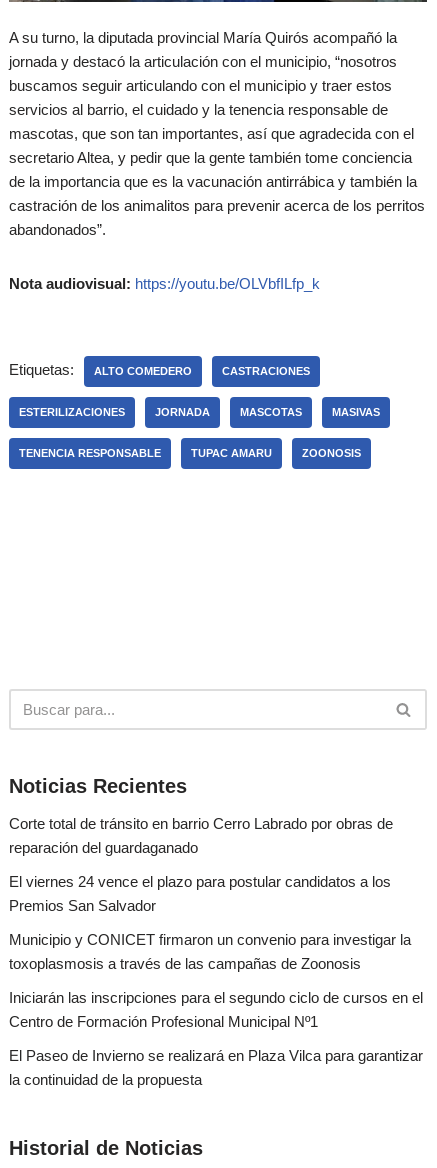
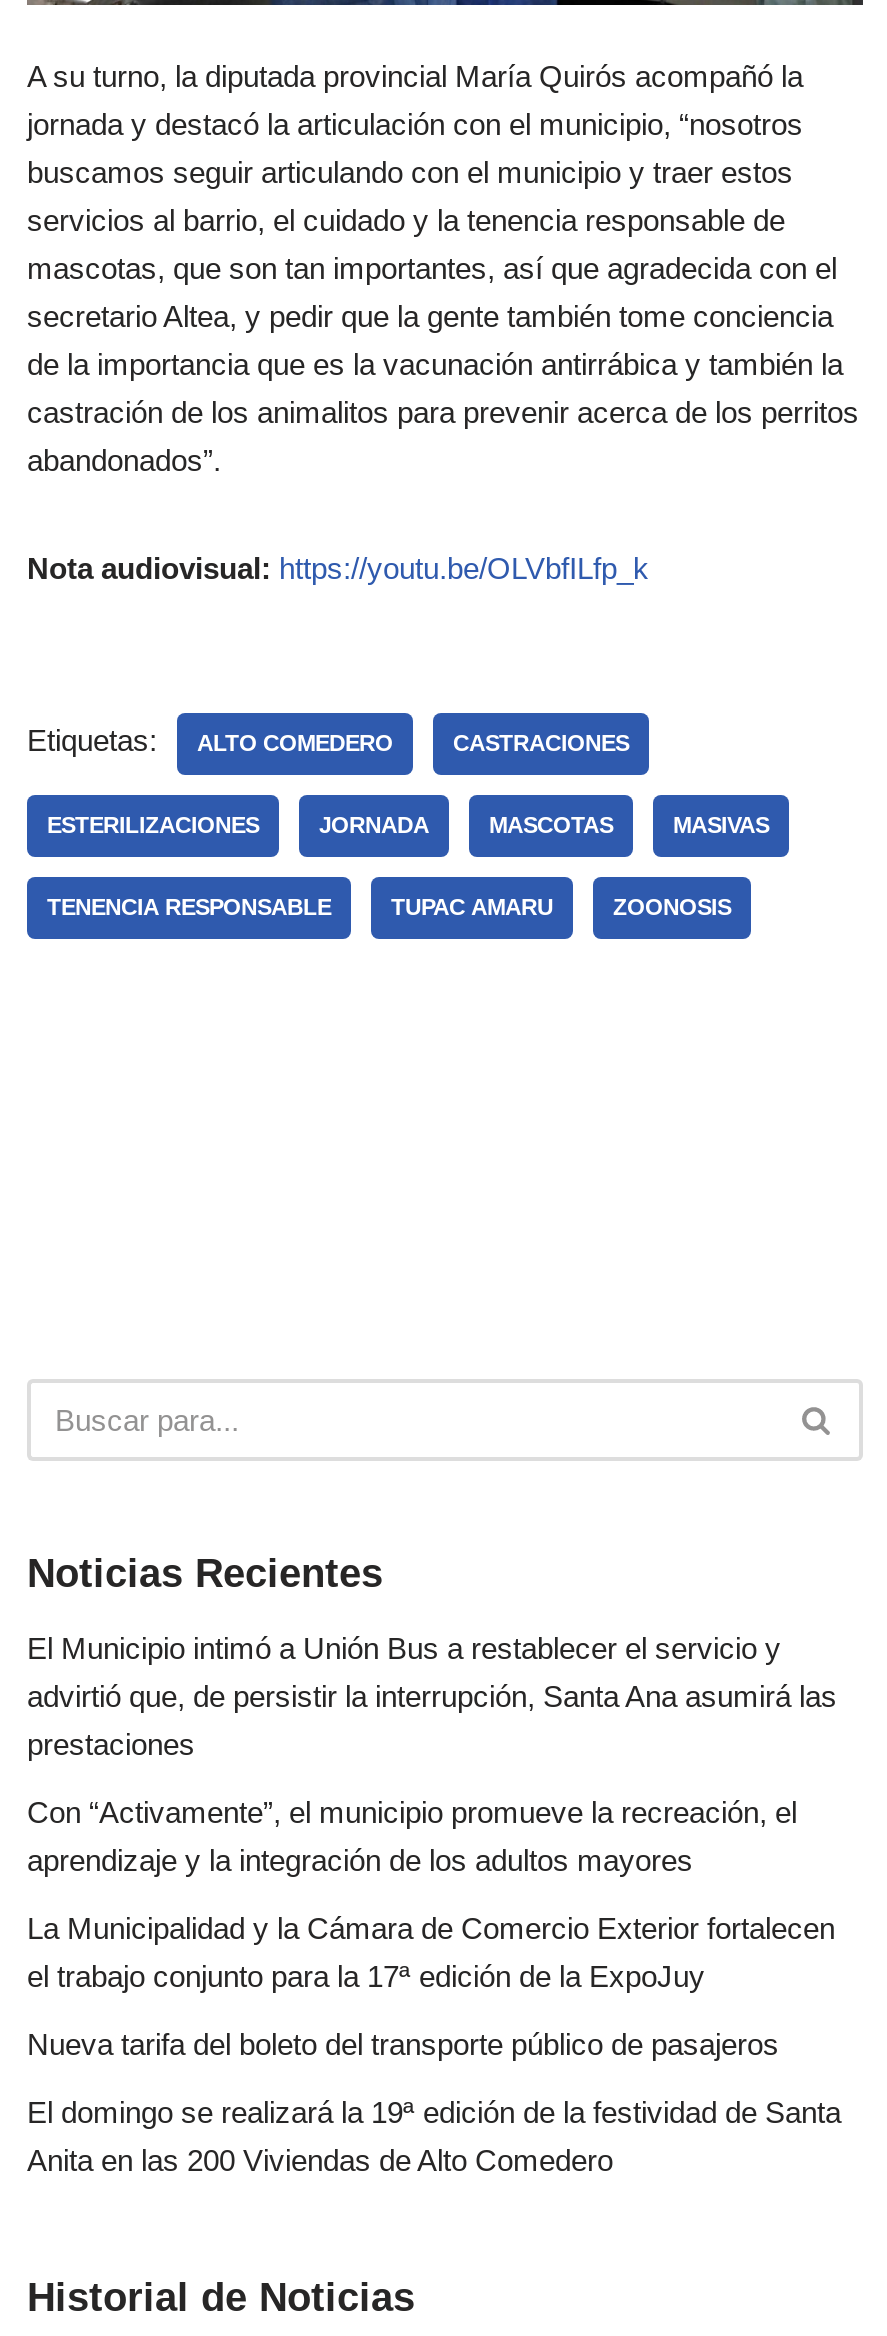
- Corte total de tránsito en barrio Cerro Labrado por obras de
- reparación del guardaganado
+ El Municipio intimó a Unión Bus a restablecer el servicio y
+ advirtió que, de persistir la interrupción, Santa Ana asumirá las
+ prestaciones

- El viernes 24 vence el plazo para postular candidatos a los
- Premios San Salvador
+ Con “Activamente”, el municipio promueve la recreación, el
+ aprendizaje y la integración de los adultos mayores

- Municipio y CONICET firmaron un convenio para investigar la
- toxoplasmosis a través de las campañas de Zoonosis
+ La Municipalidad y la Cámara de Comercio Exterior fortalecen
+ el trabajo conjunto para la 17ª edición de la ExpoJuy

- Iniciarán las inscripciones para el segundo ciclo de cursos en el
- Centro de Formación Profesional Municipal Nº1
+ Nueva tarifa del boleto del transporte público de pasajeros

- El Paseo de Invierno se realizará en Plaza Vilca para garantizar
- la continuidad de la propuesta
+ El domingo se realizará la 19ª edición de la festividad de Santa
+ Anita en las 200 Viviendas de Alto Comedero
